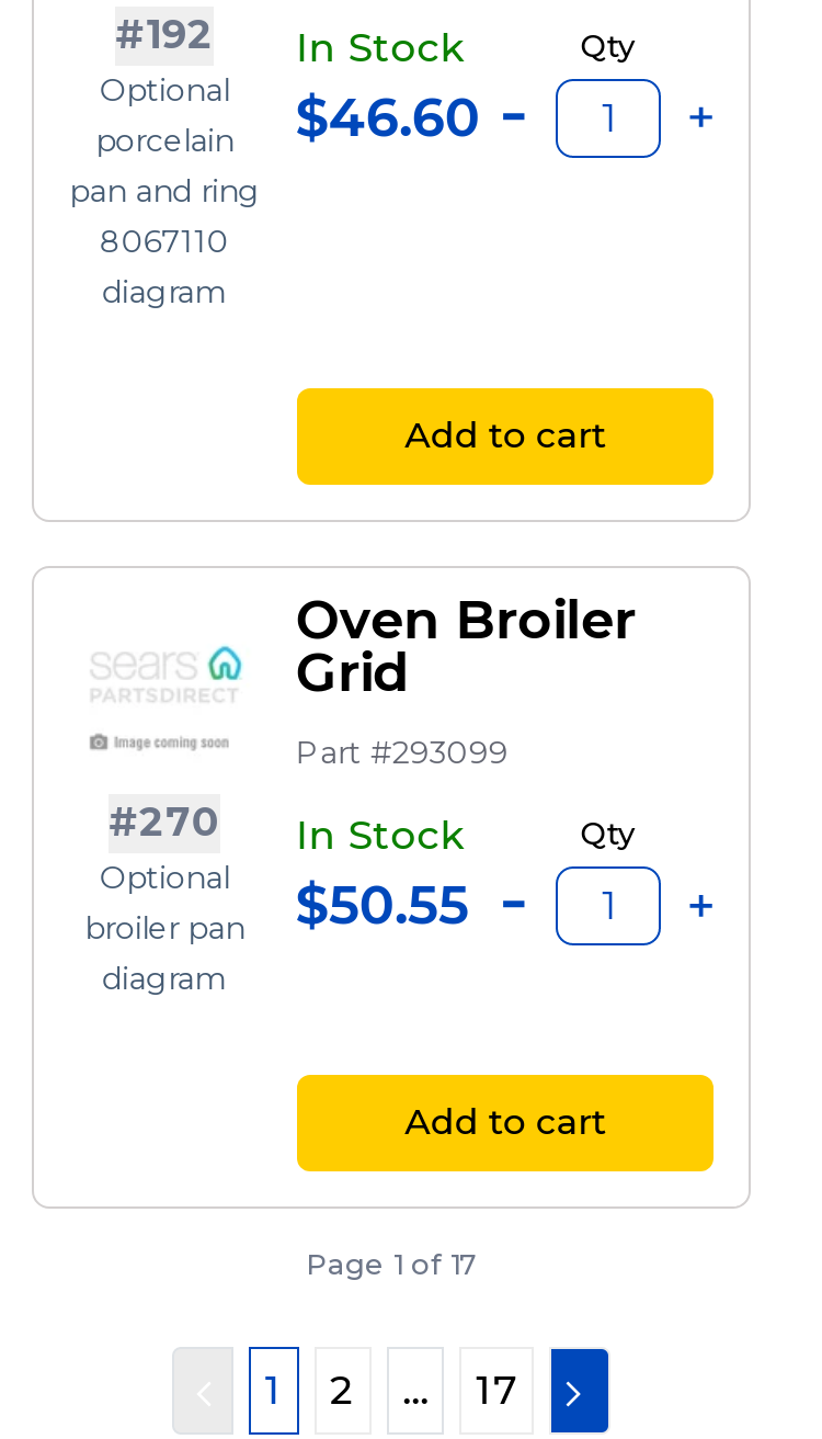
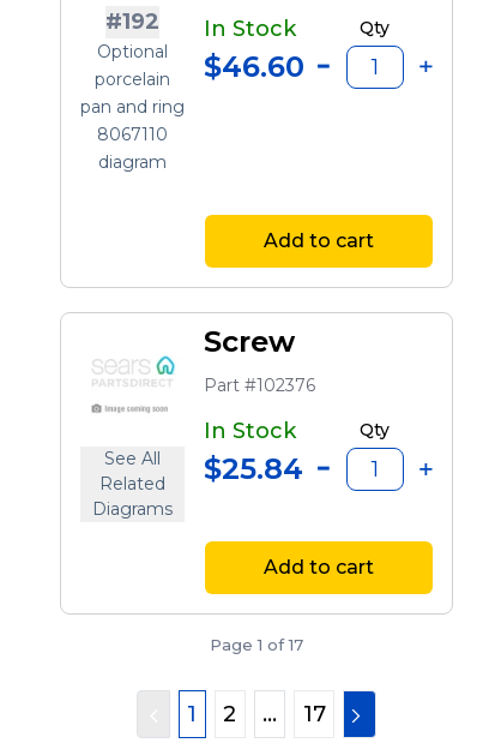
- Oven Broiler
- Grid
- Part #293099
+ Screw
+ Part #102376

- #270
- Optional
- broiler pan
- diagram
+ See All
+ Related
+ Diagrams

- $50.55
+ $25.84
